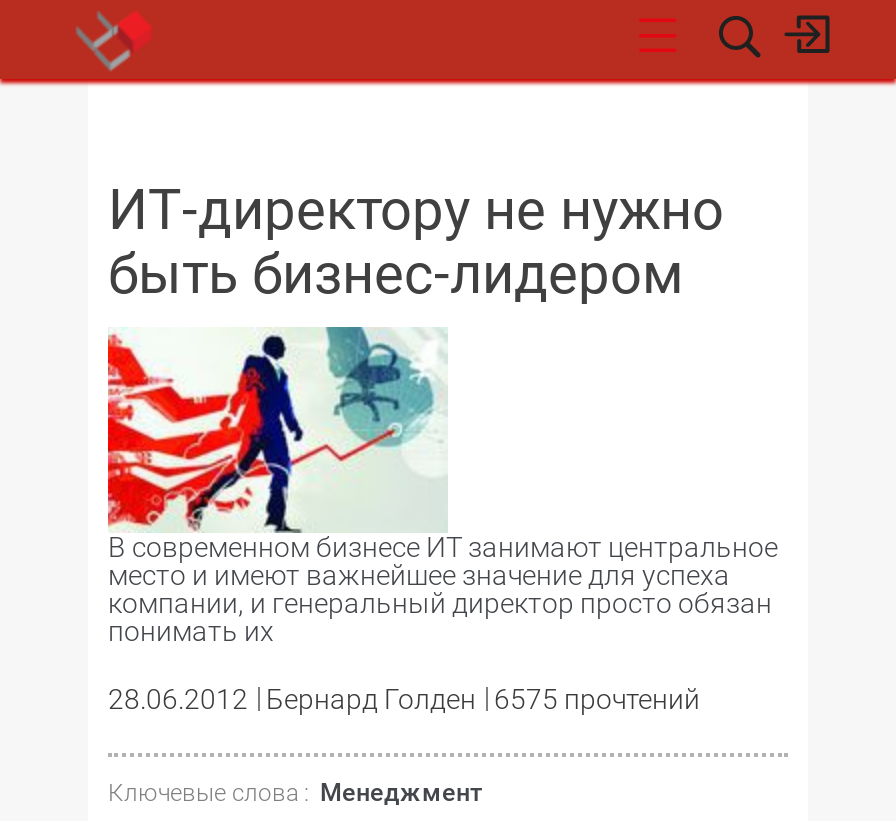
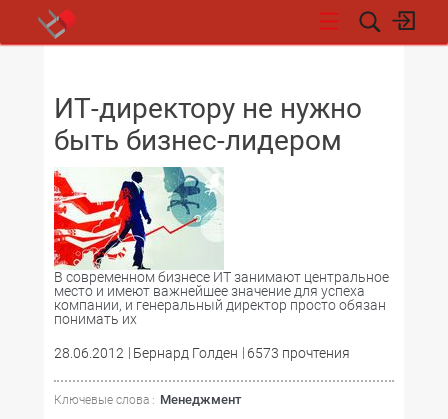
- 28.06.2012 Бернард Голден 6575 прочтений
+ 28.06.2012 Бернард Голден 6573 прочтения
